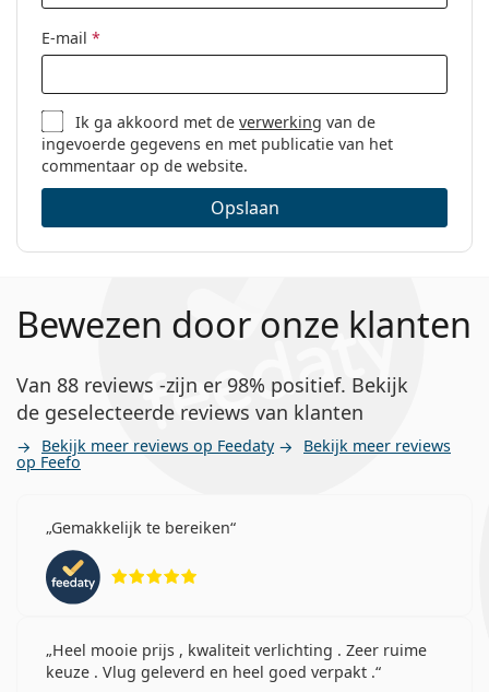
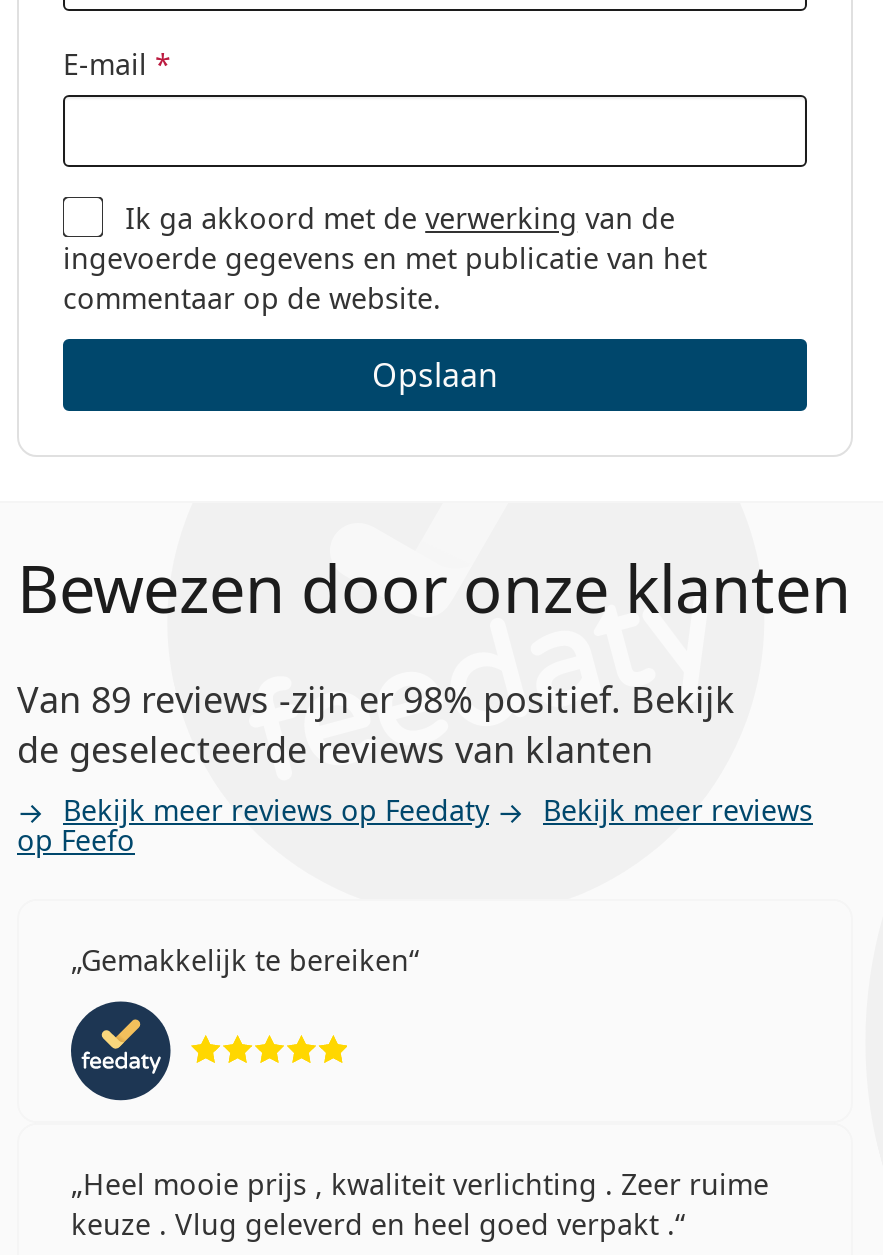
- Van 88 reviews -zijn er 98% positief. Bekijk
+ Van 89 reviews -zijn er 98% positief. Bekijk
